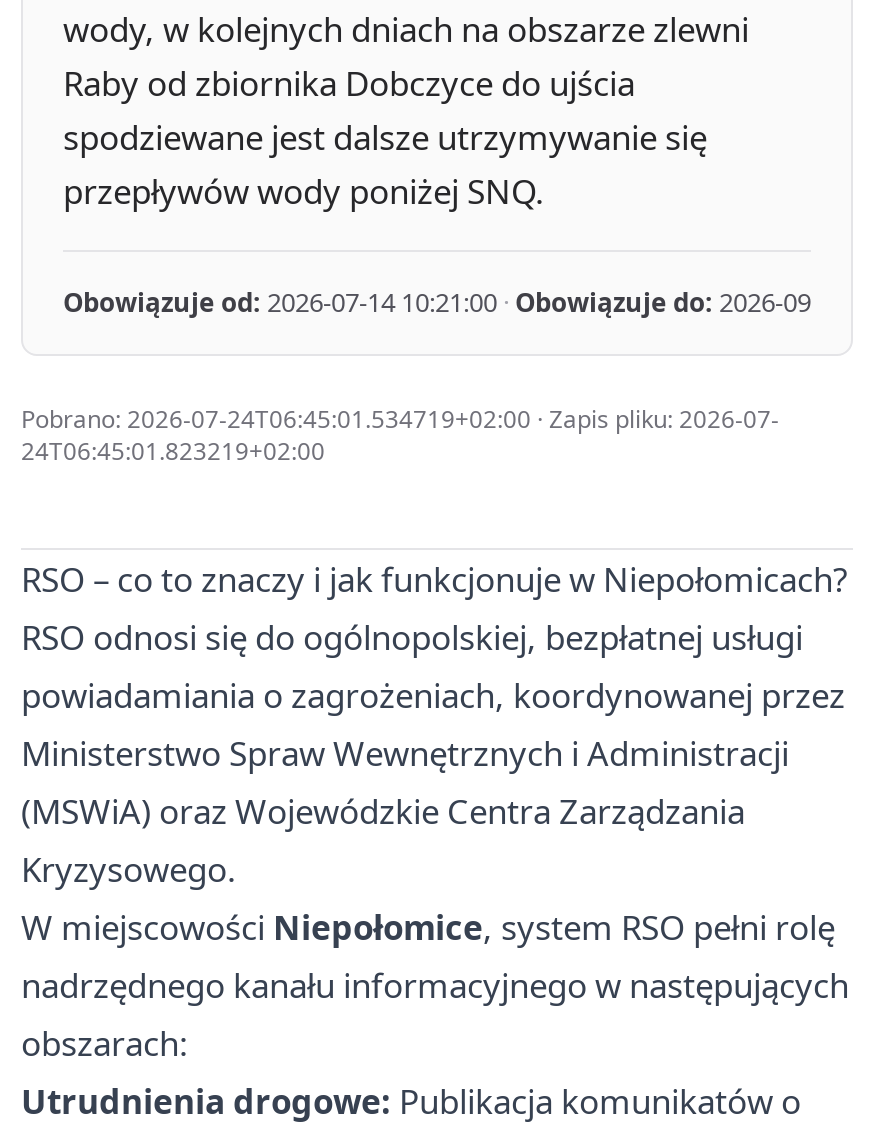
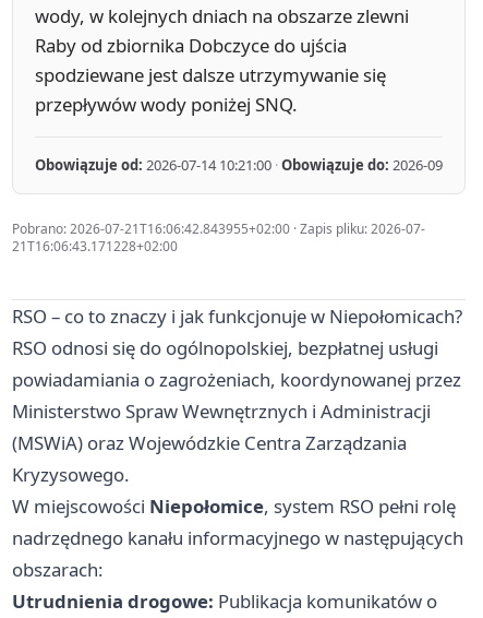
- Pobrano: 2026-07-24T06:45:01.534719+02:00 · Zapis pliku: 2026-07-
- 24T06:45:01.823219+02:00
+ Pobrano: 2026-07-21T16:06:42.843955+02:00 · Zapis pliku: 2026-07-
+ 21T16:06:43.171228+02:00
